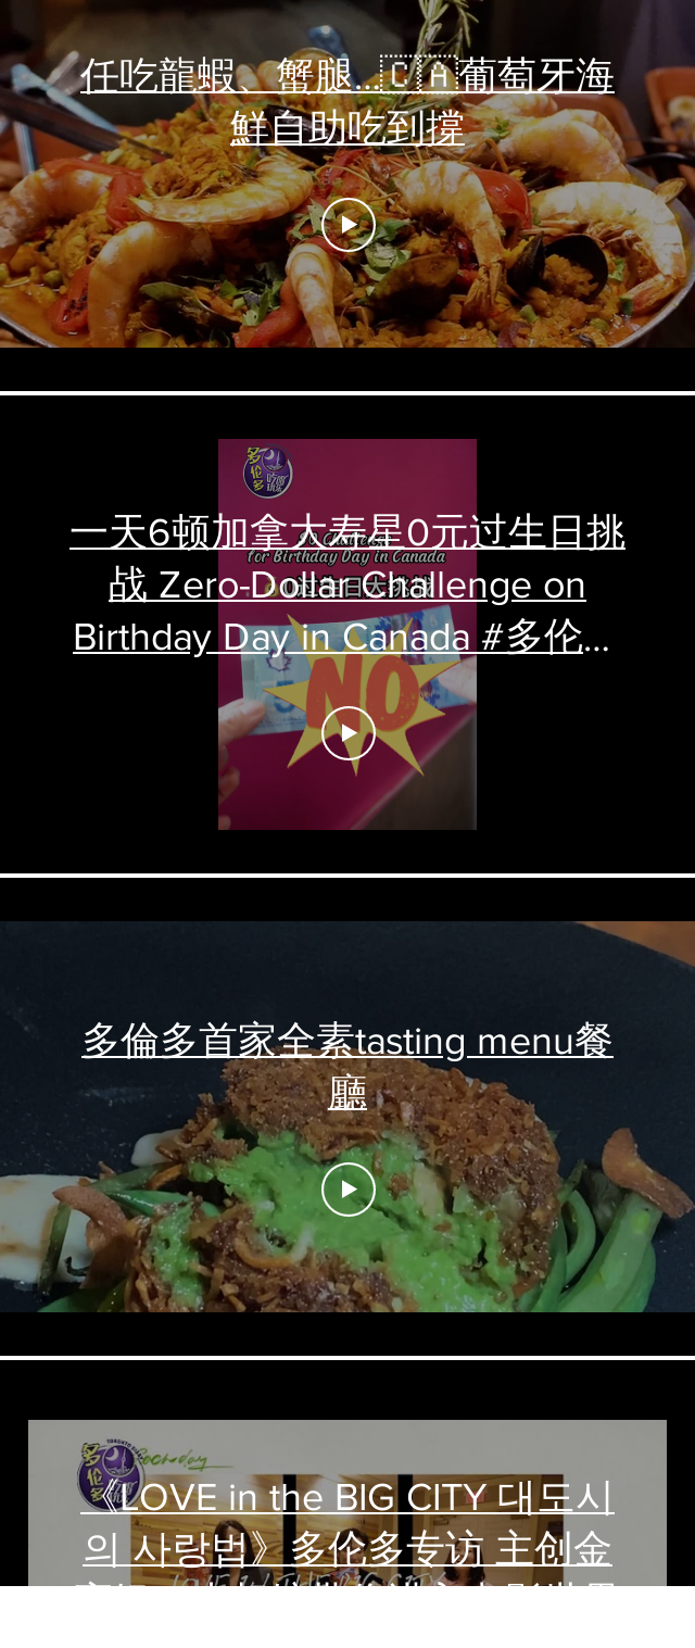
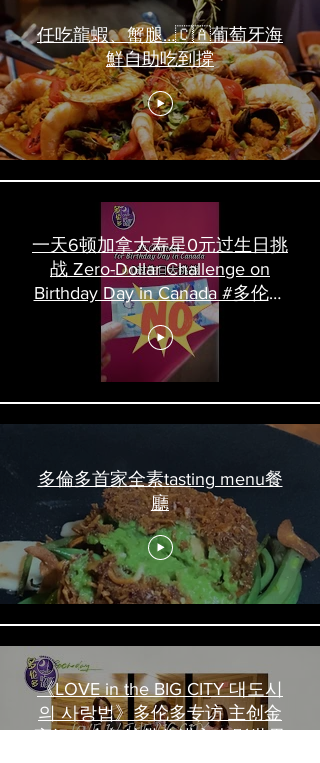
- [image]
+ [image]
